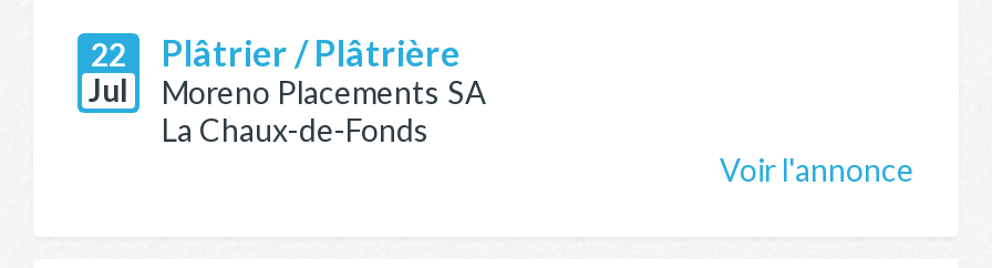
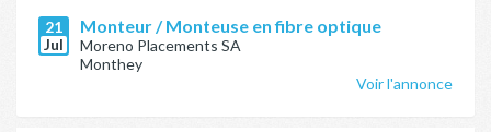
- 22
+ 21

- Plâtrier / Plâtrière
+ Monteur / Monteuse en fibre optique

- La Chaux-de-Fonds
+ Monthey
